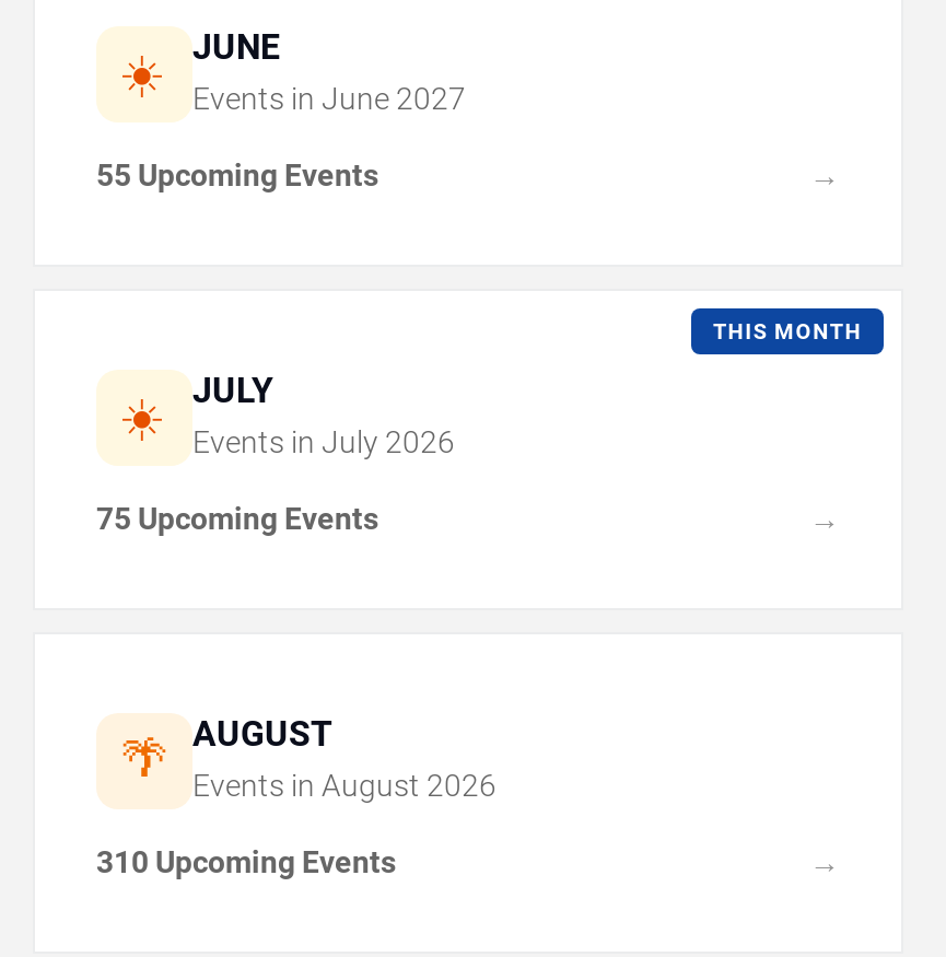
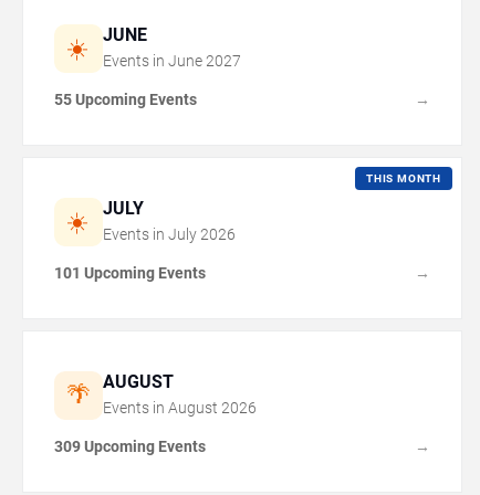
- 75 Upcoming Events
+ 101 Upcoming Events

- 310 Upcoming Events
+ 309 Upcoming Events
